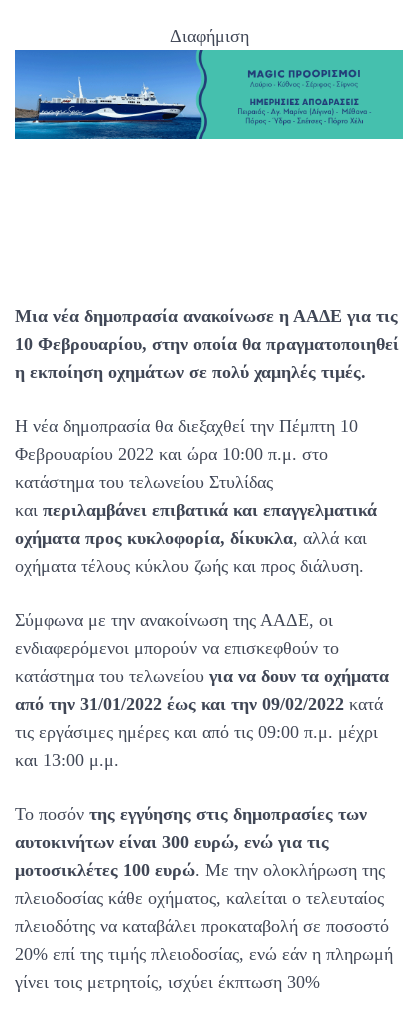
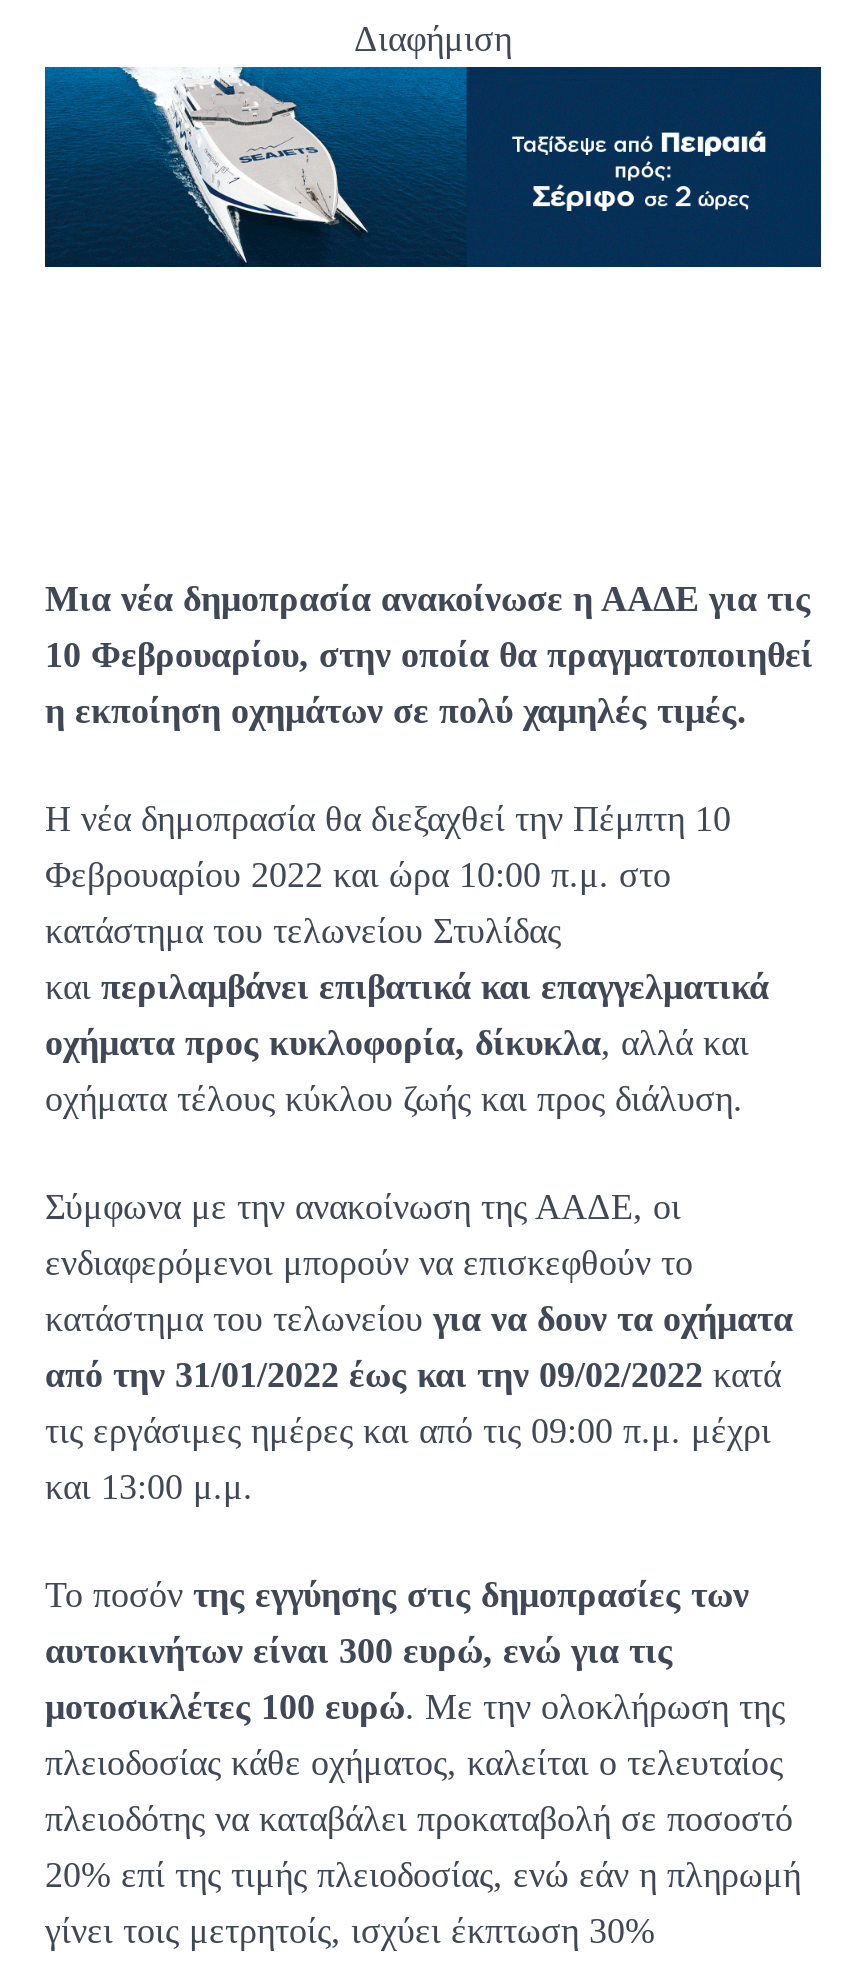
- [image]
+ [image]
